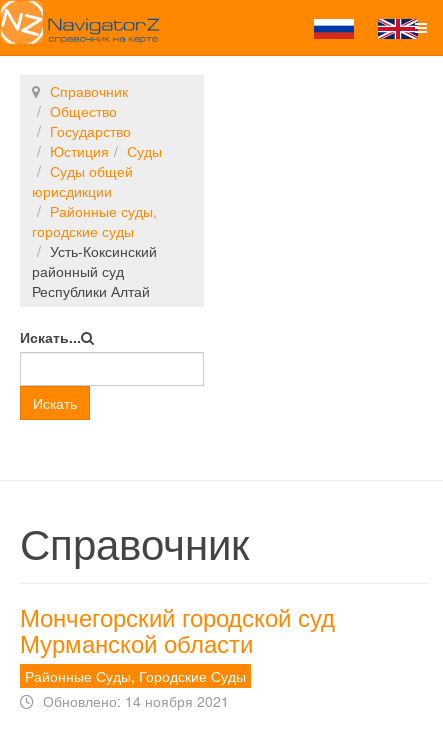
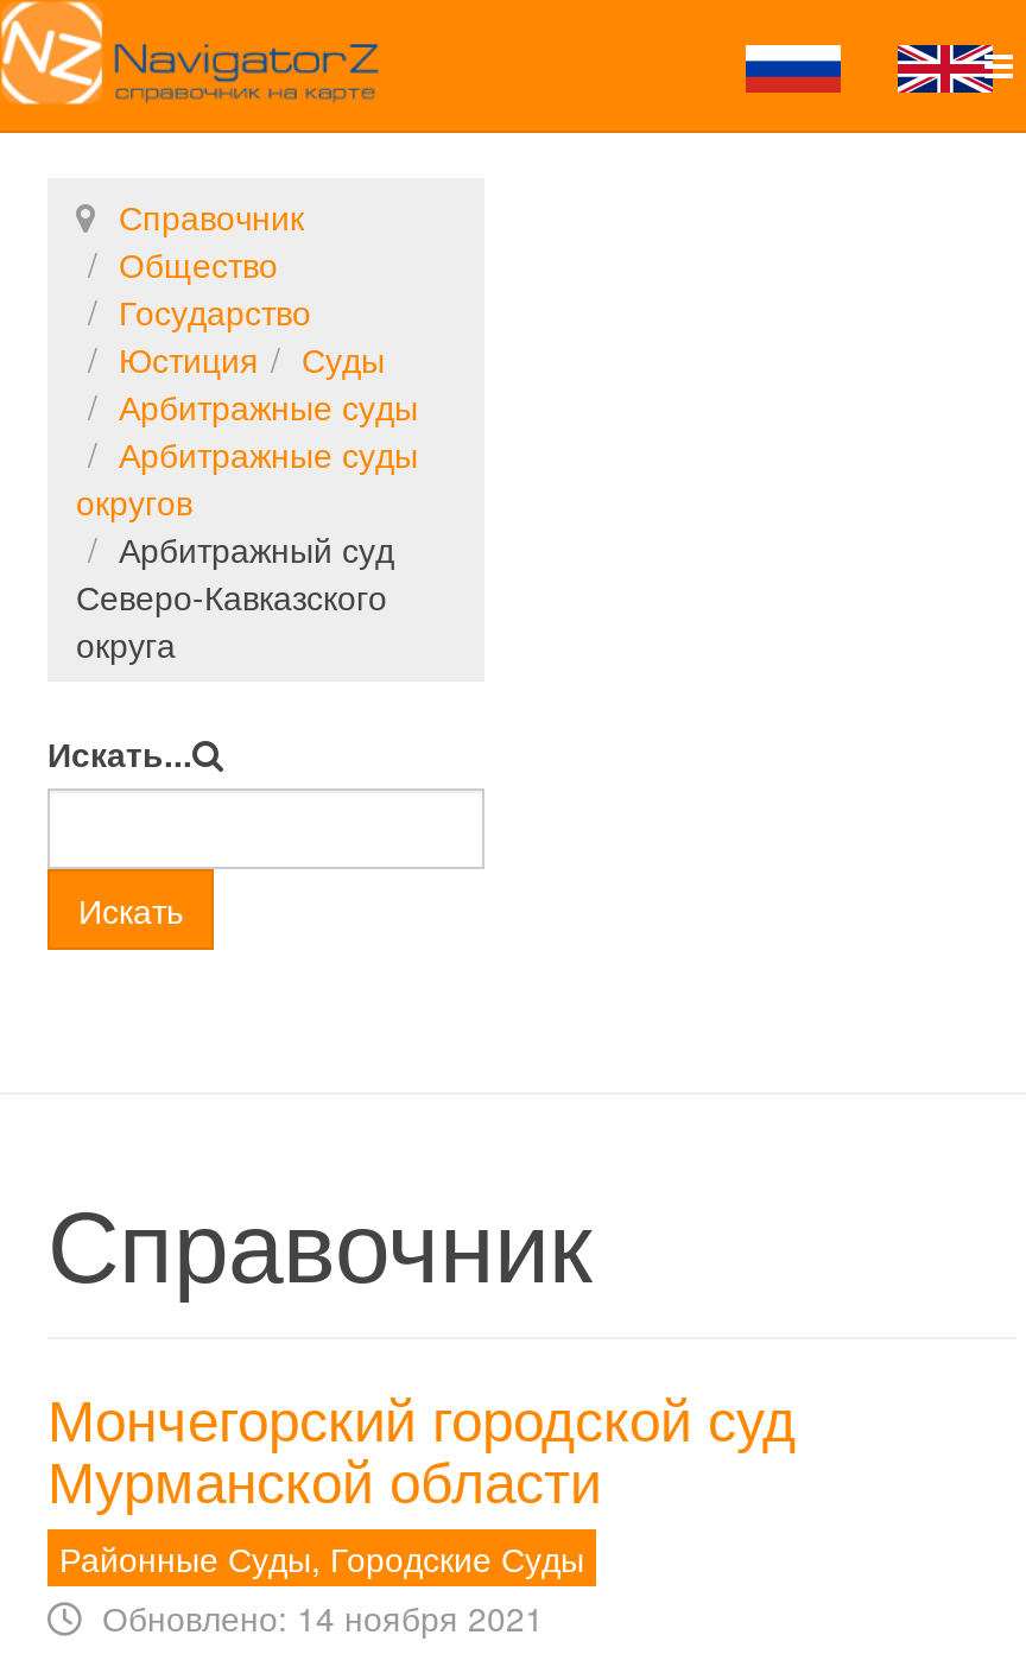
- Суды общей
- юрисдикции
- Районные суды,
- городские суды
- Усть-Коксинский
- районный суд
- Республики Алтай
+ Арбитражные суды
+ Арбитражные суды
+ округов
+ Арбитражный суд
+ Северо-Кавказского
+ округа
